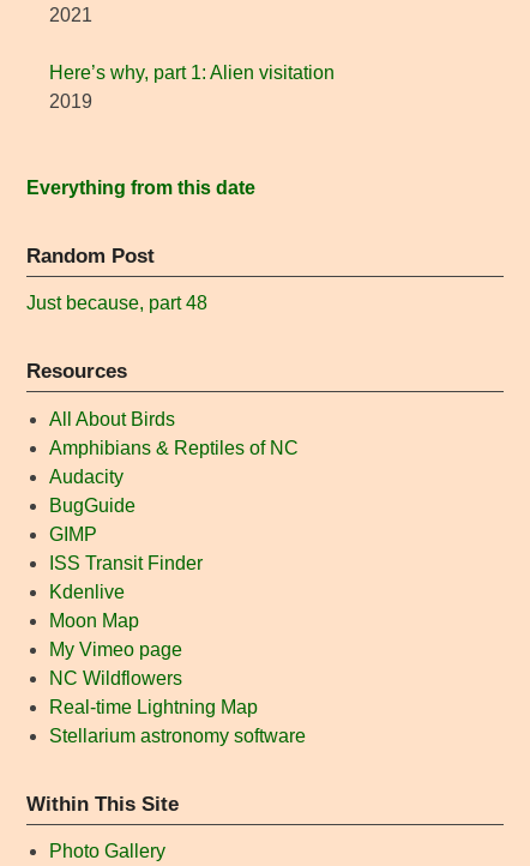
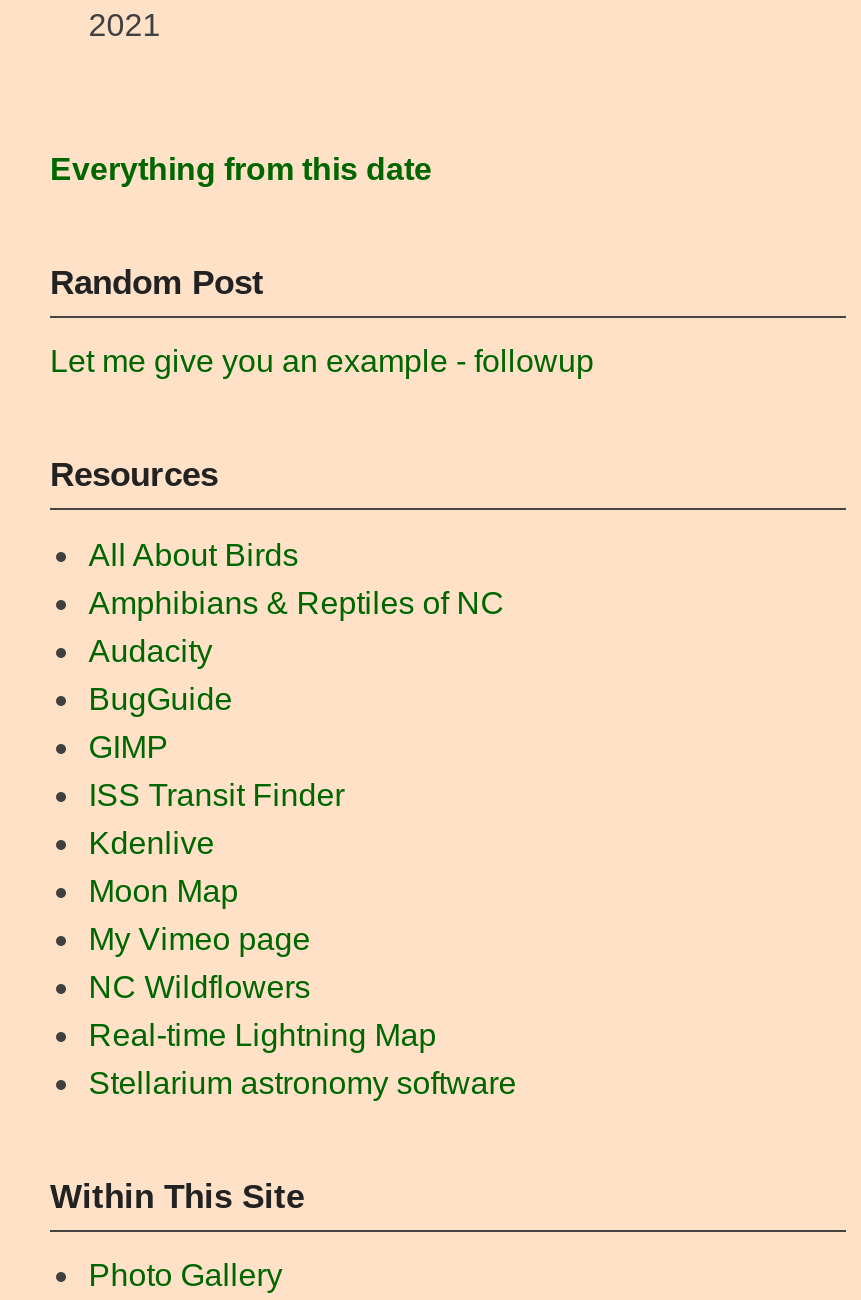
- Here’s why, part 1: Alien visitation
- 2019

- Just because, part 48
+ Let me give you an example - followup
